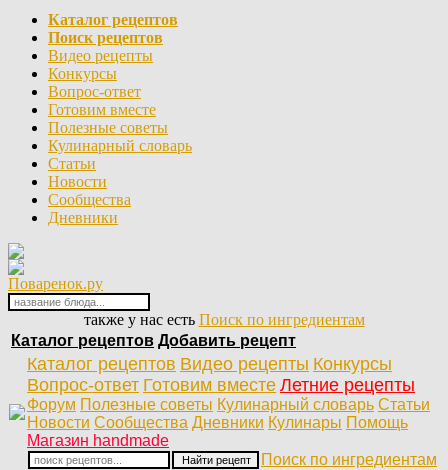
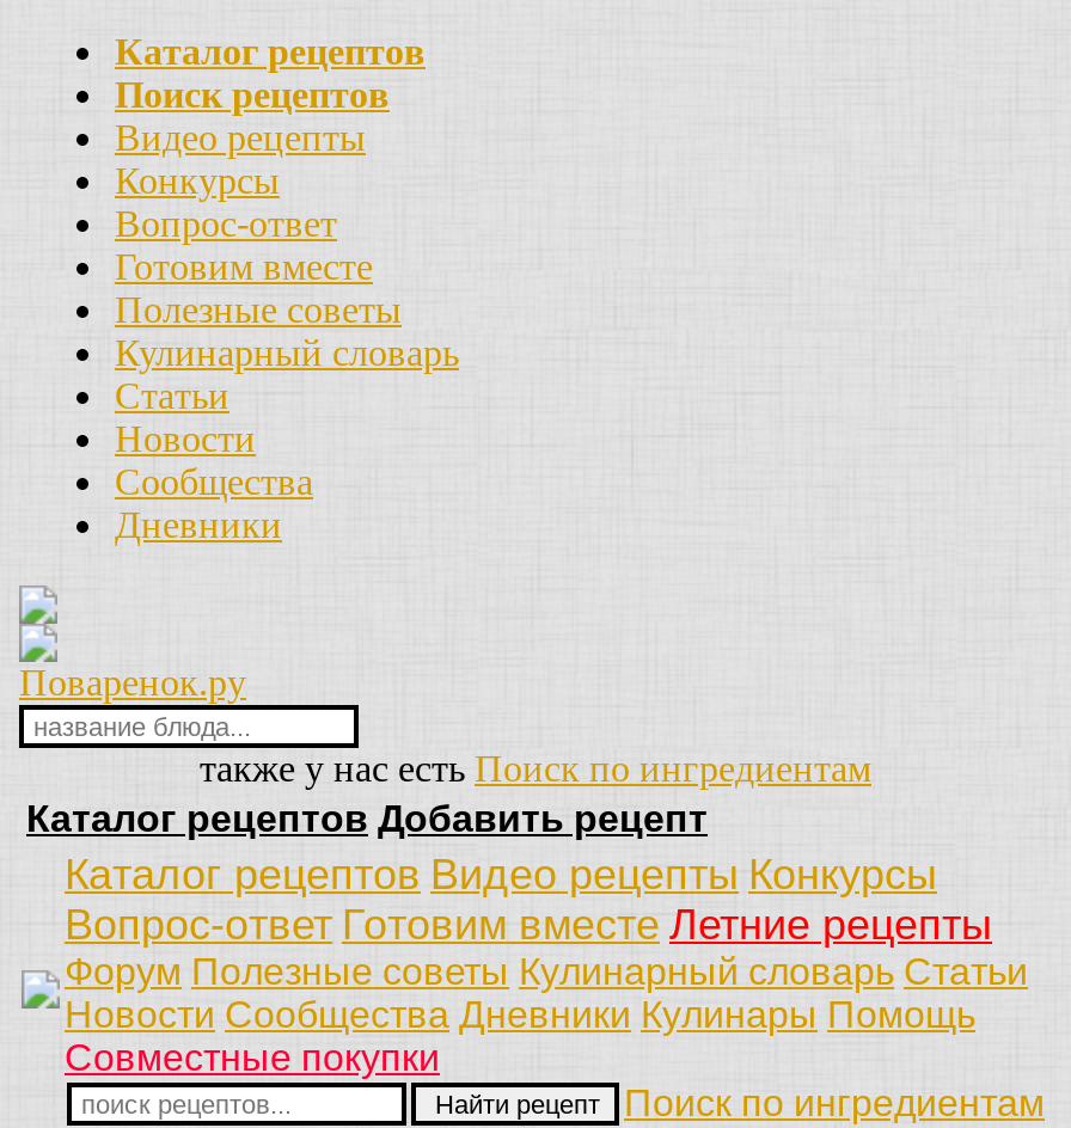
- Магазин handmade
+ Совместные покупки
